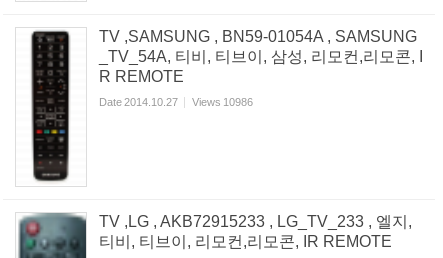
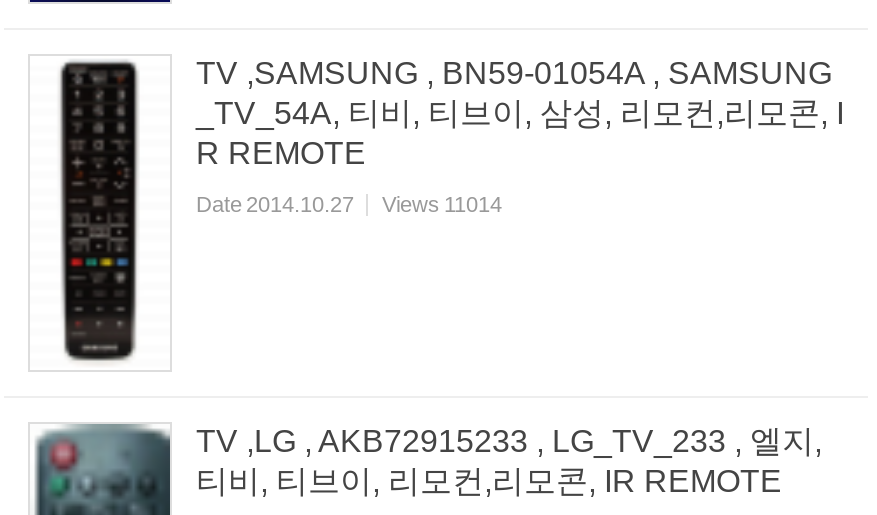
- Date 2014.10.27 Views 10986
+ Date 2014.10.27 Views 11014
